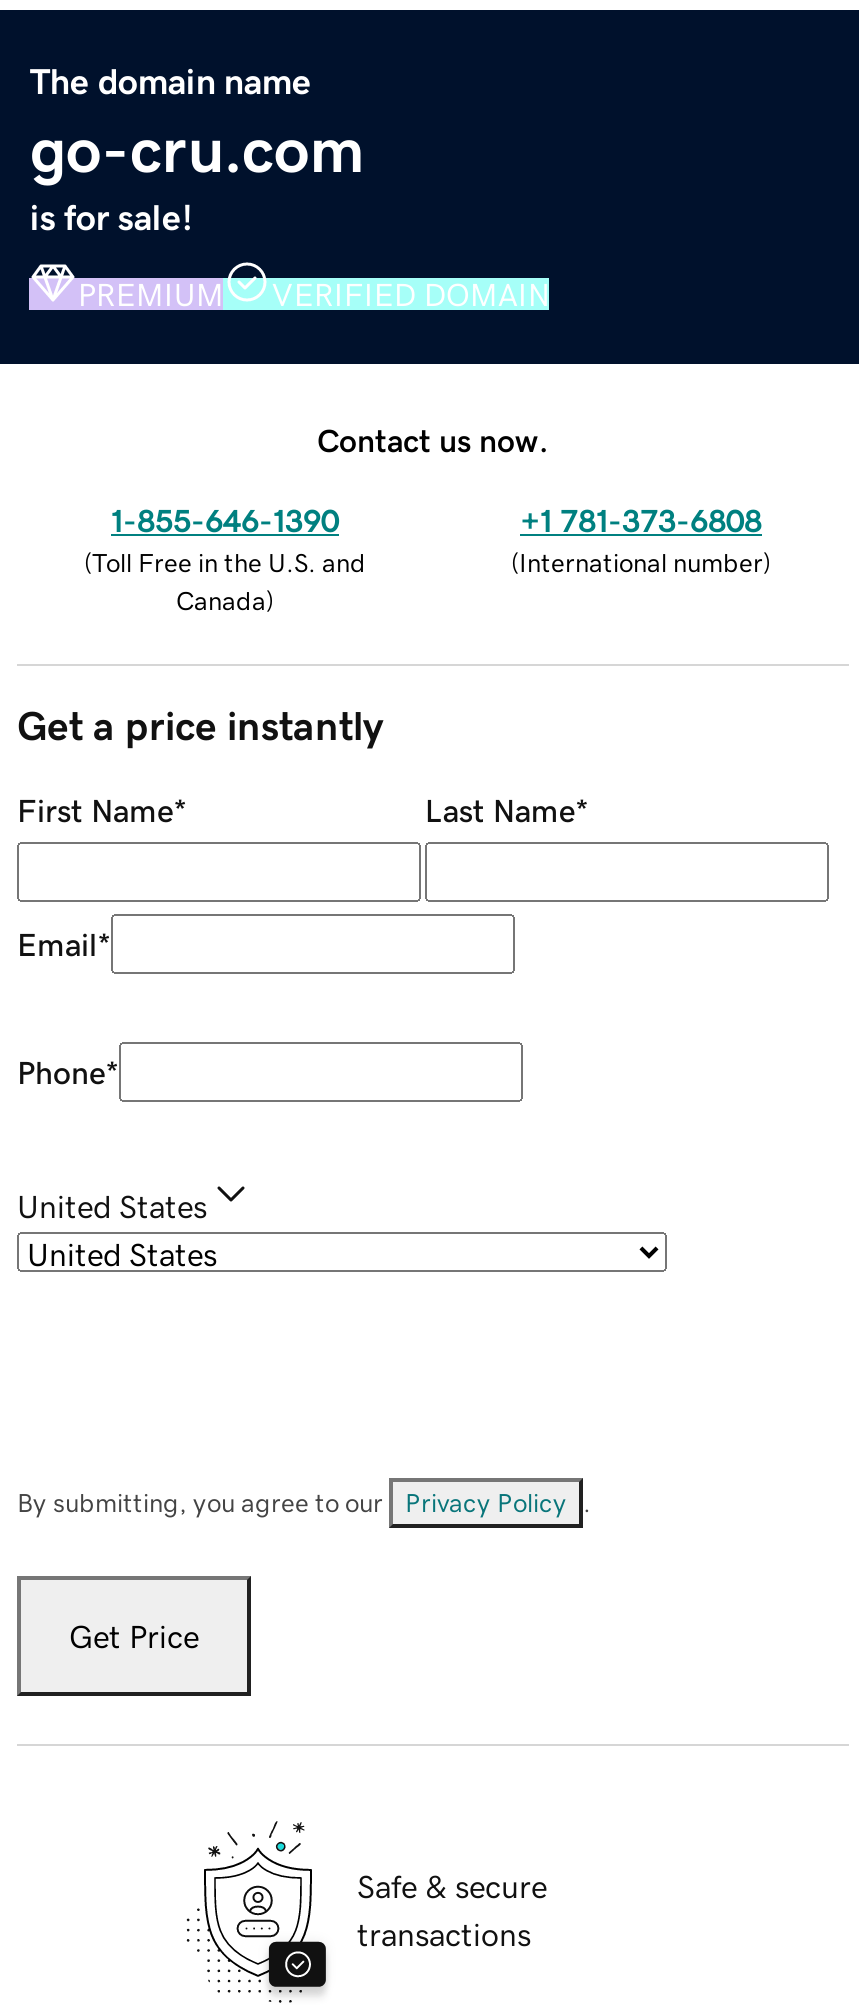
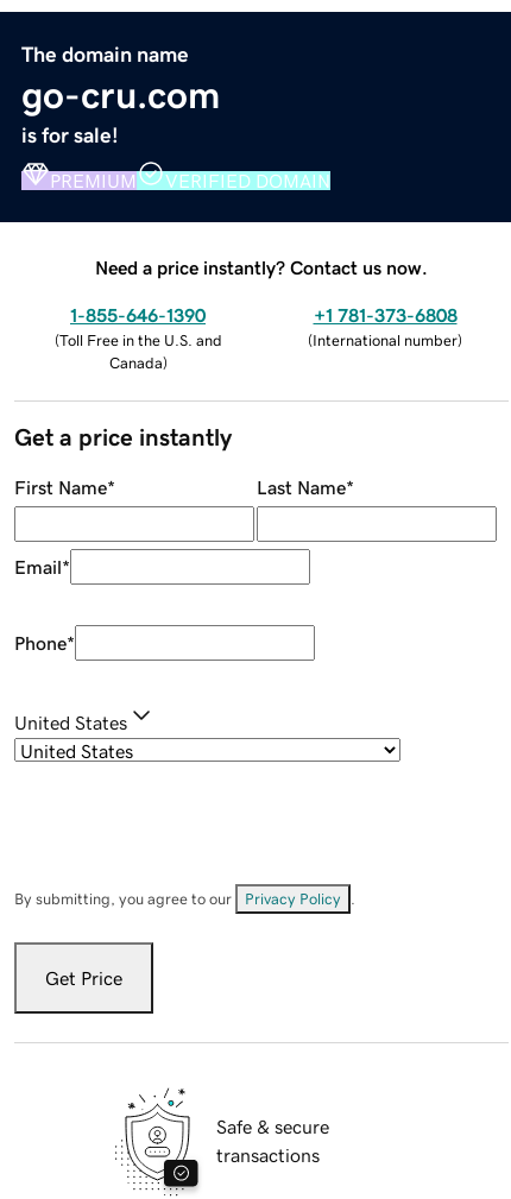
- Contact us now.
+ Need a price instantly? Contact us now.
